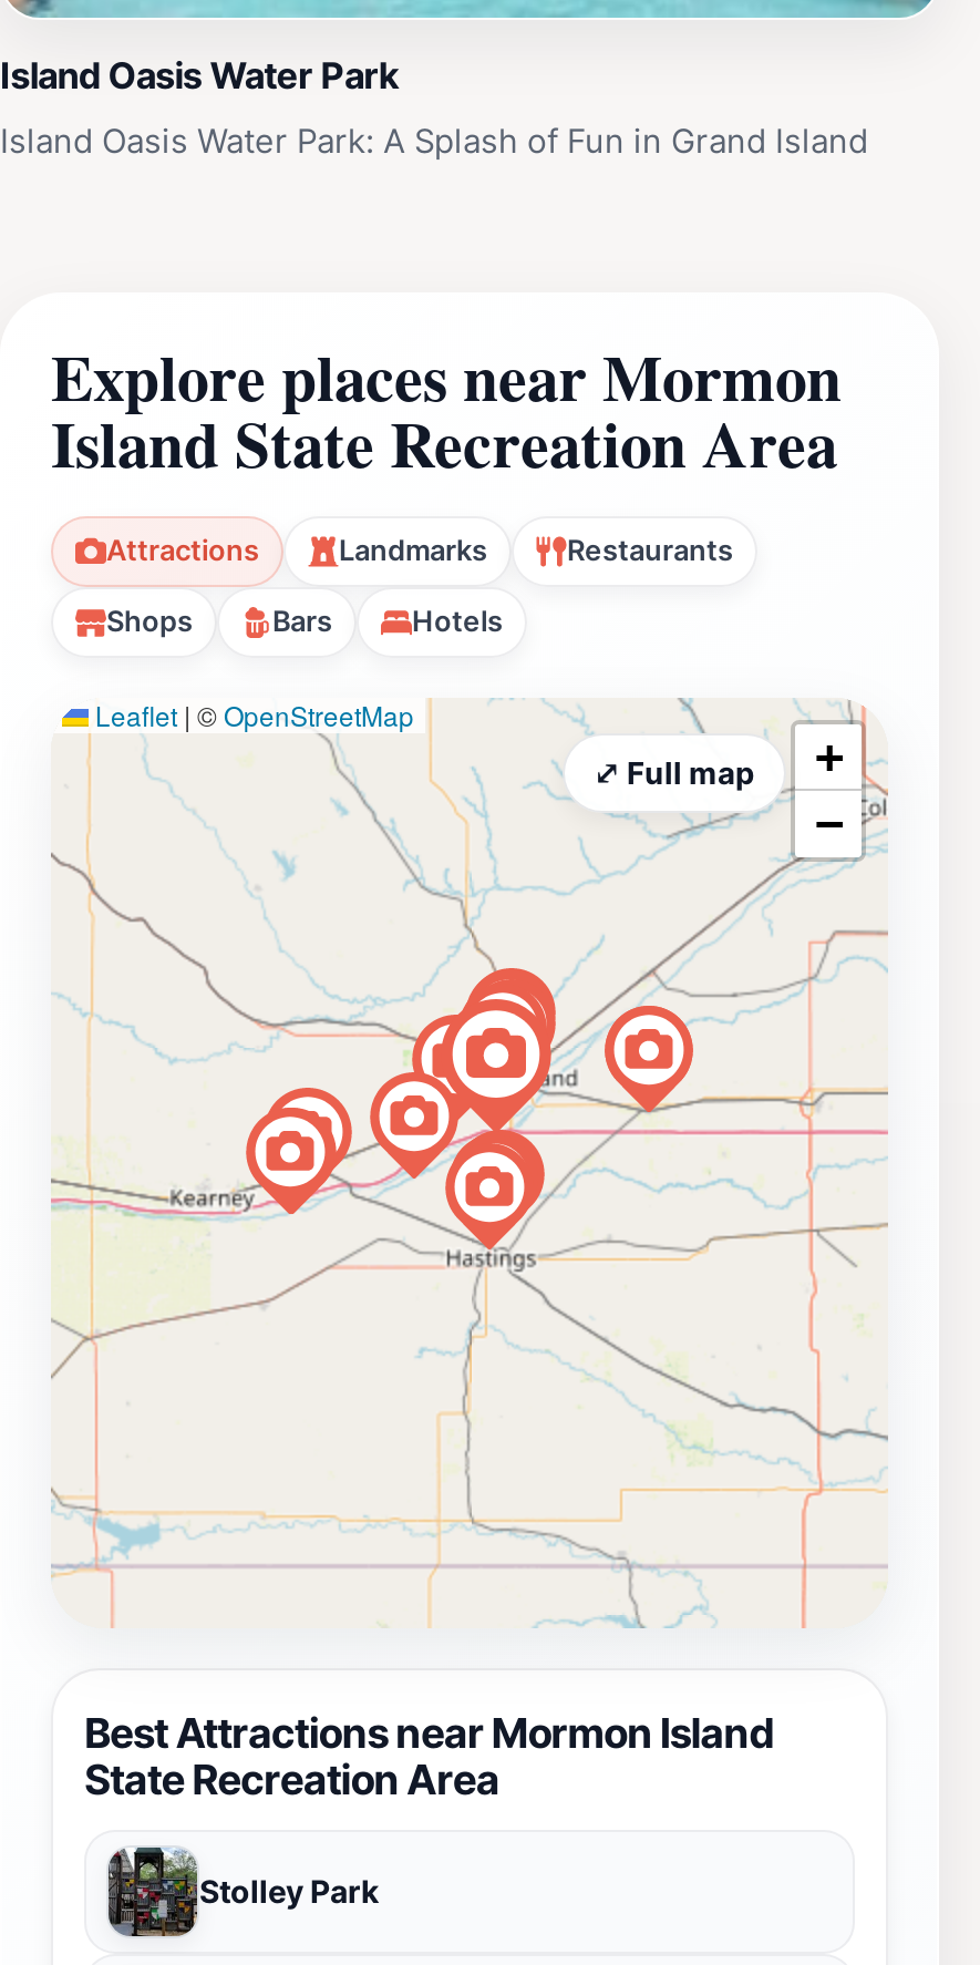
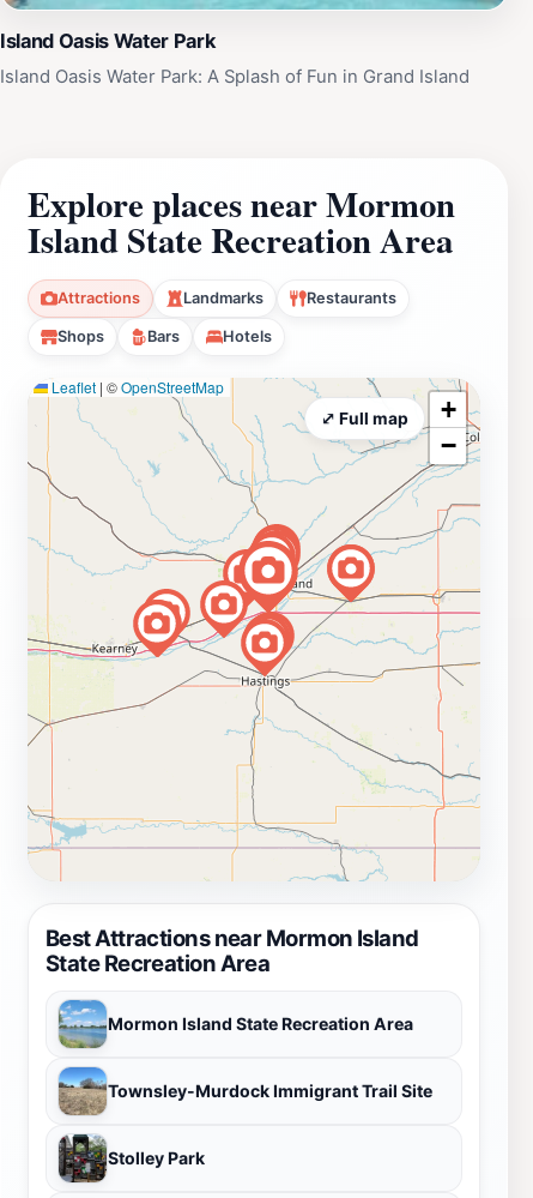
+ [image]
+ Mormon Island State Recreation Area
+ Townsley-Murdock Immigrant Trail Site

+ [image]
